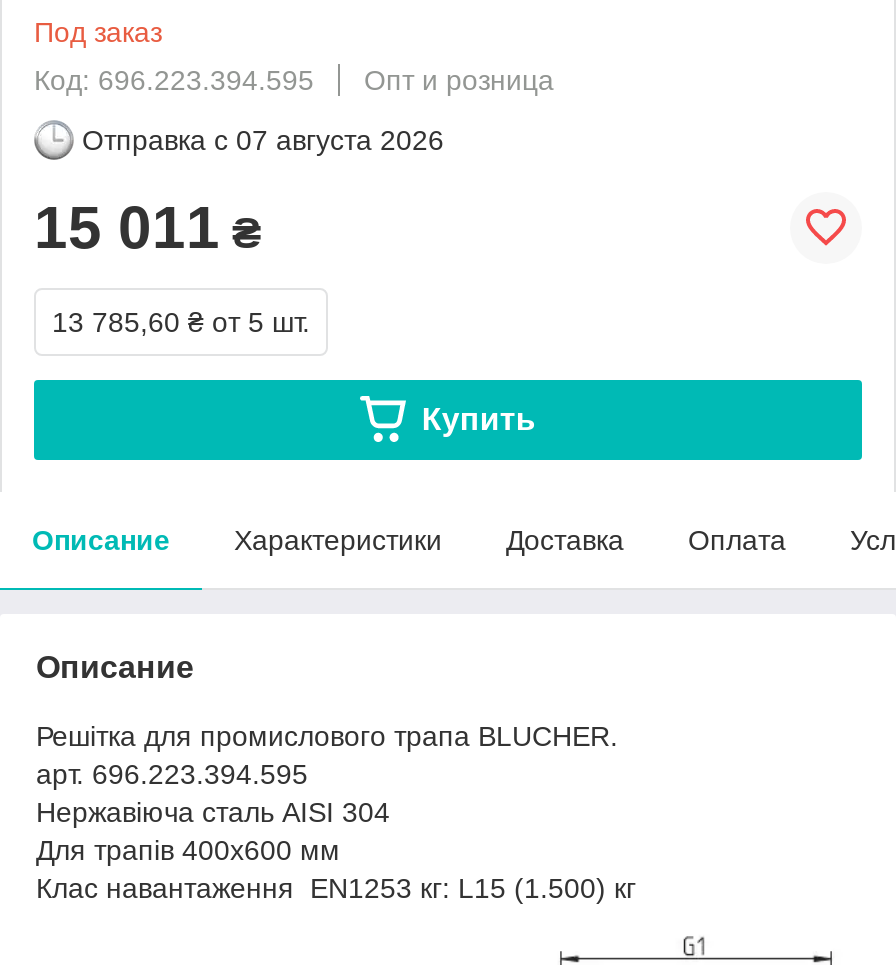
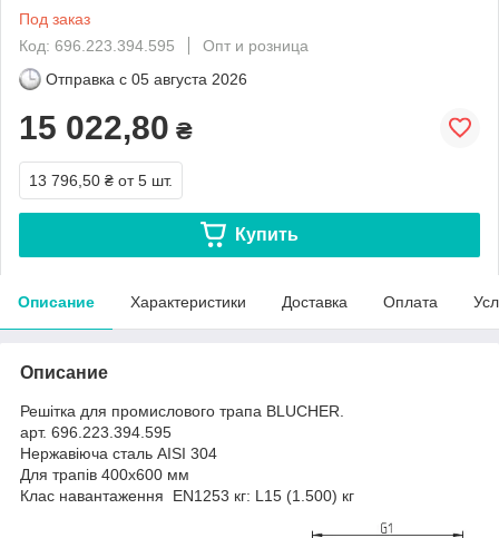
- Отправка с 07 августа 2026
+ Отправка с 05 августа 2026

- 15 011 ₴
+ 15 022,80 ₴

- 13 785,60 ₴ от 5 шт.
+ 13 796,50 ₴ от 5 шт.
